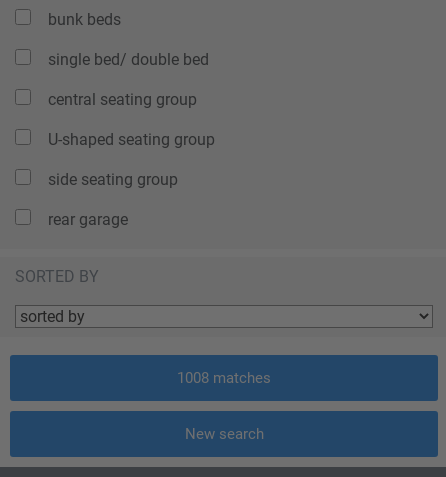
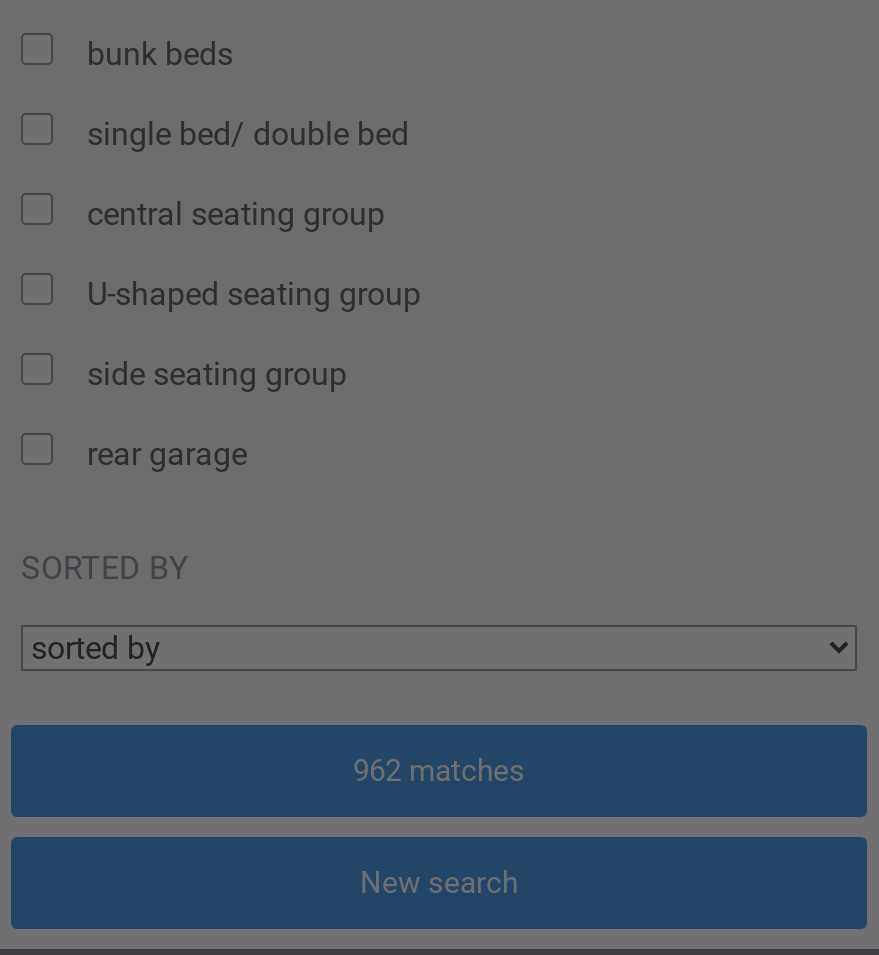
- 1008 matches
+ 962 matches
